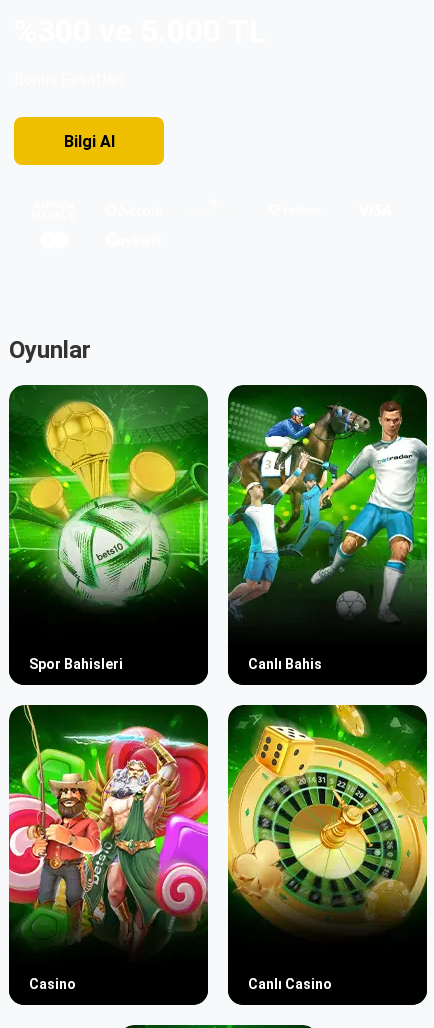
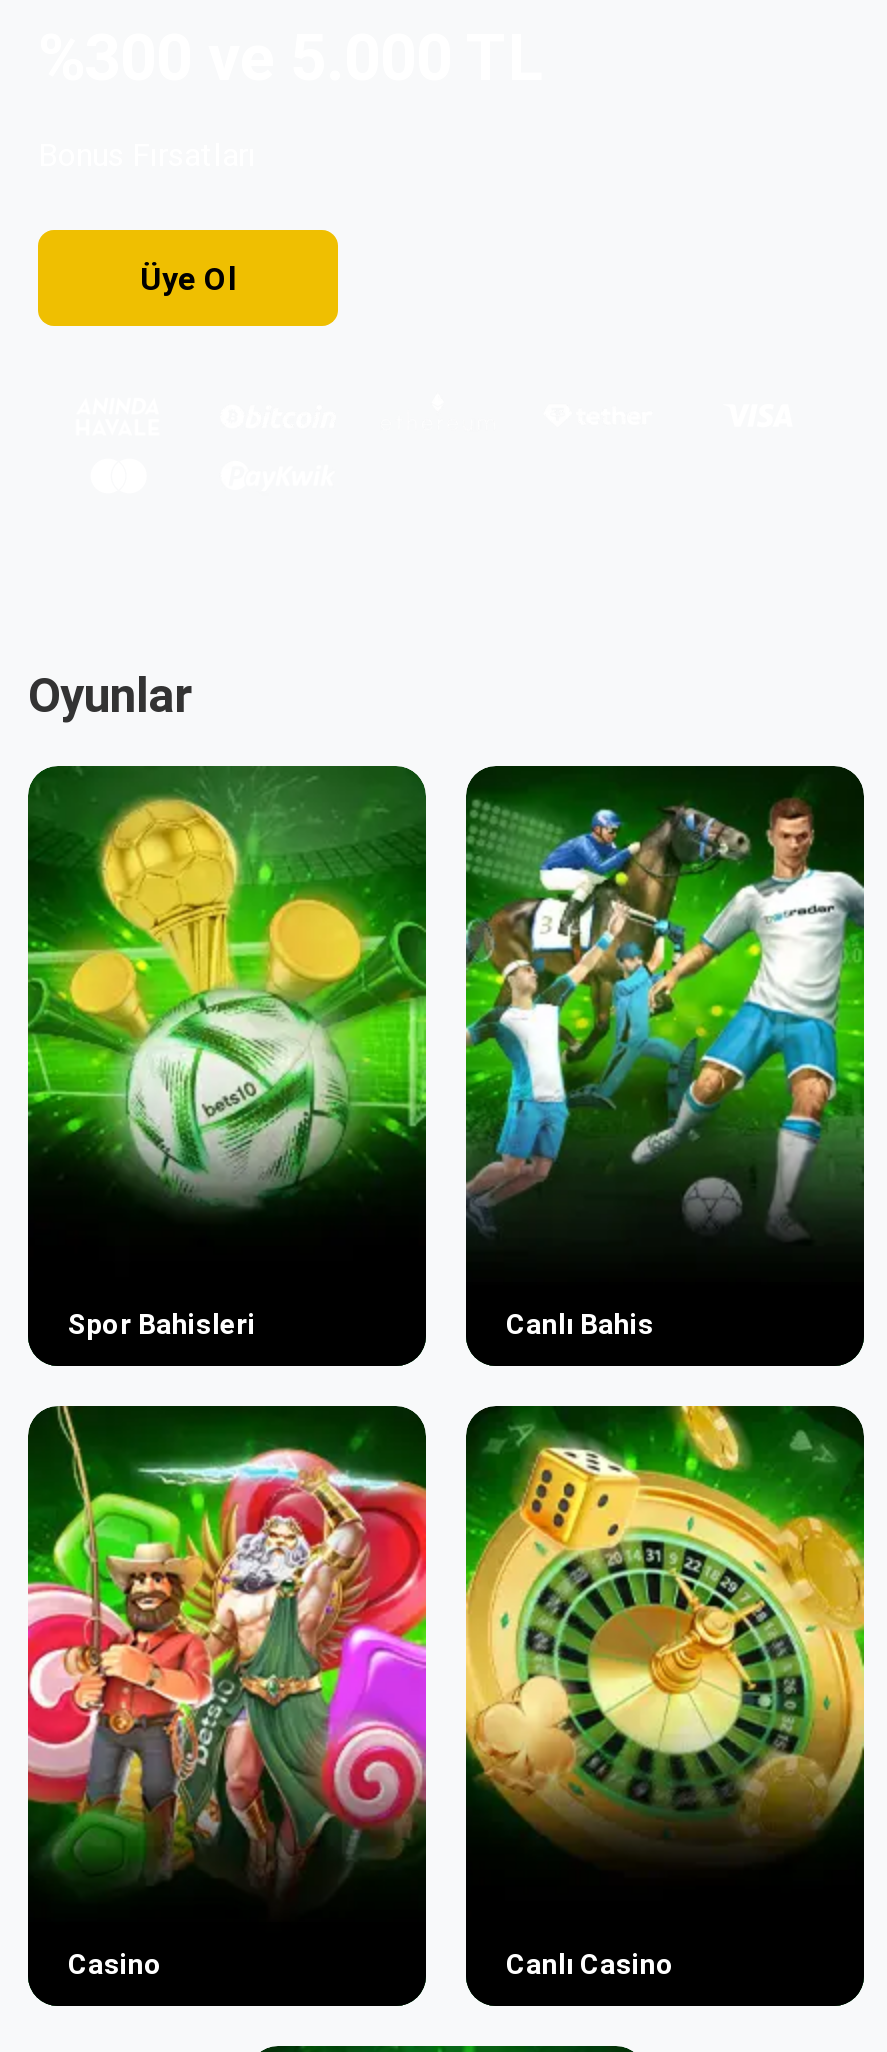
- Bilgi AI
+ Üye Ol
